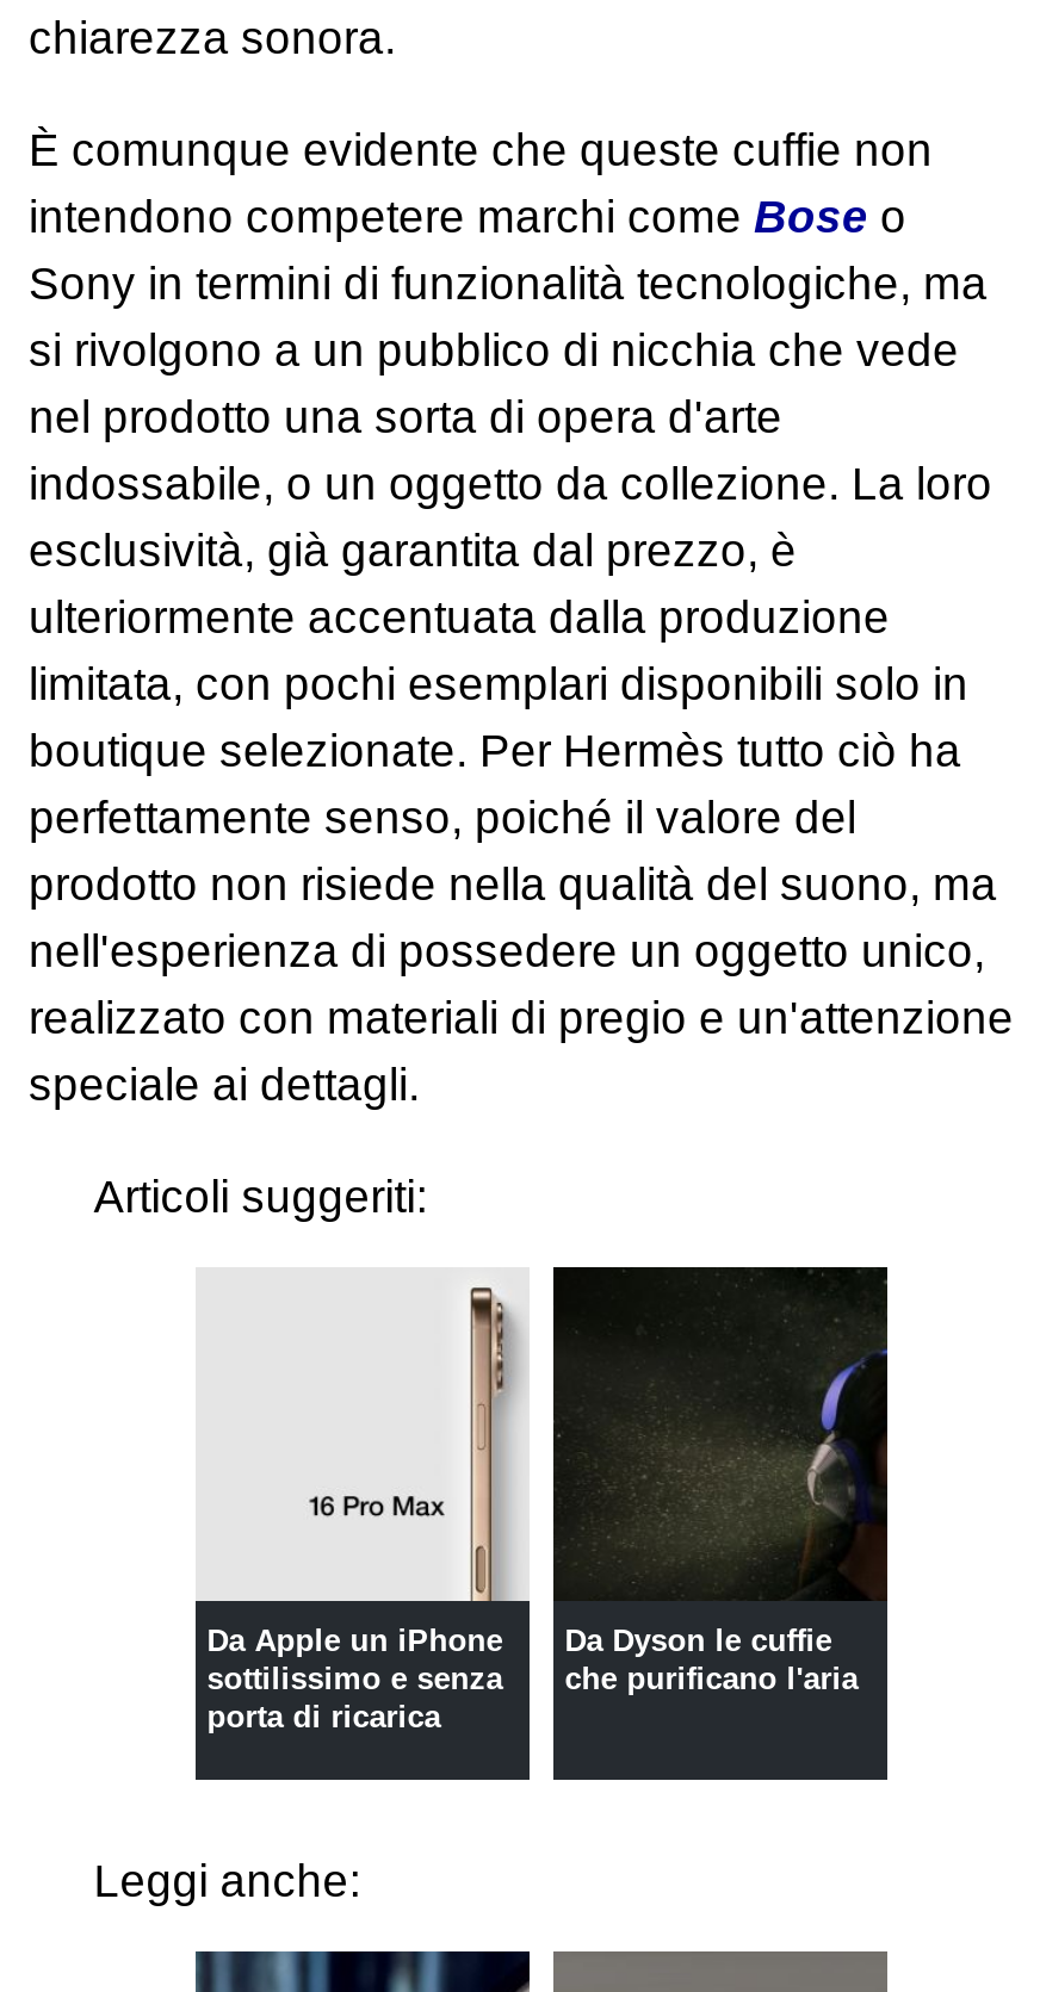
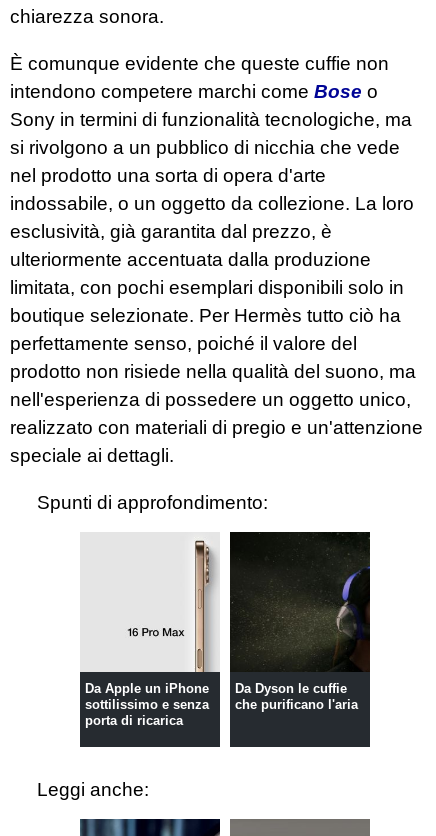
- Articoli suggeriti:
+ Spunti di approfondimento:
